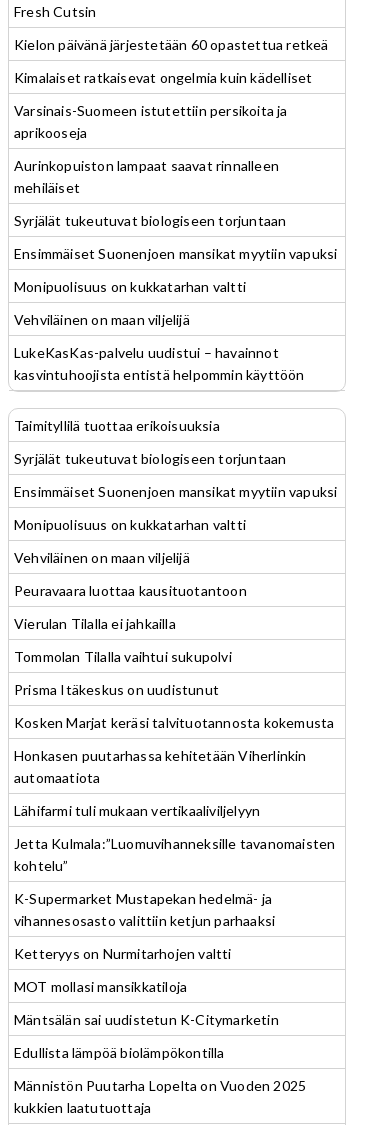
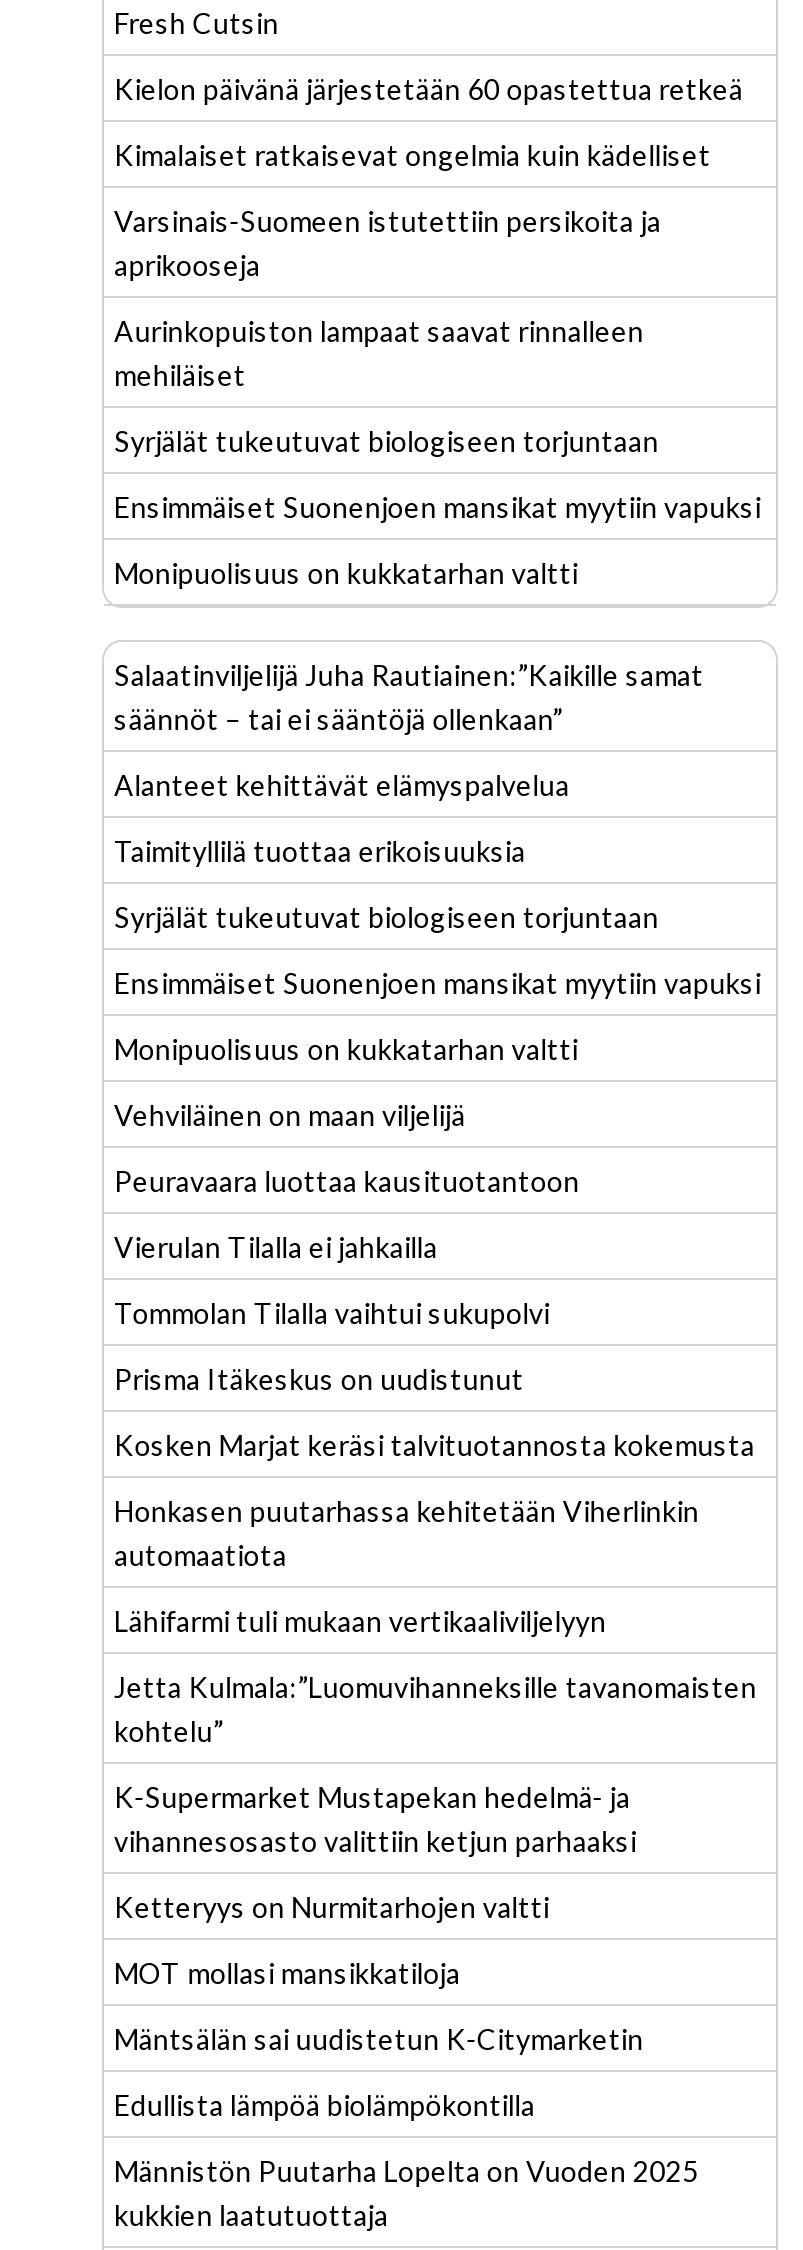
- Vehviläinen on maan viljelijä
+ Salaatinviljelijä Juha Rautiainen:”Kaikille samat
+ säännöt – tai ei sääntöjä ollenkaan”

- LukeKasKas-palvelu uudistui – havainnot
- kasvintuhoojista entistä helpommin käyttöön
+ Alanteet kehittävät elämyspalvelua
